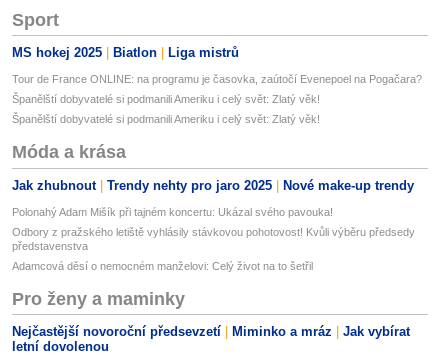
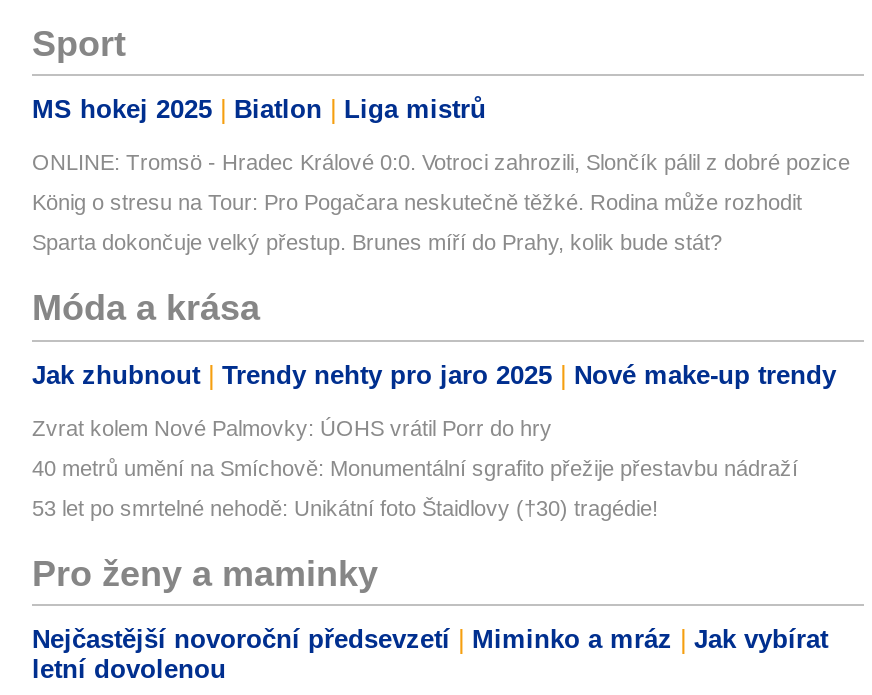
- Tour de France ONLINE: na programu je časovka, zaútočí Evenepoel na Pogačara?
+ ONLINE: Tromsö - Hradec Králové 0:0. Votroci zahrozili, Slončík pálil z dobré pozice

- Španělští dobyvatelé si podmanili Ameriku i celý svět: Zlatý věk!
+ König o stresu na Tour: Pro Pogačara neskutečně těžké. Rodina může rozhodit

- Španělští dobyvatelé si podmanili Ameriku i celý svět: Zlatý věk!
+ Sparta dokončuje velký přestup. Brunes míří do Prahy, kolik bude stát?

- Polonahý Adam Mišík při tajném koncertu: Ukázal svého pavouka!
+ Zvrat kolem Nové Palmovky: ÚOHS vrátil Porr do hry

- Odbory z pražského letiště vyhlásily stávkovou pohotovost! Kvůli výběru předsedy
- představenstva
+ 40 metrů umění na Smíchově: Monumentální sgrafito přežije přestavbu nádraží

- Adamcová děsí o nemocném manželovi: Celý život na to šetřil
+ 53 let po smrtelné nehodě: Unikátní foto Štaidlovy (†30) tragédie!
